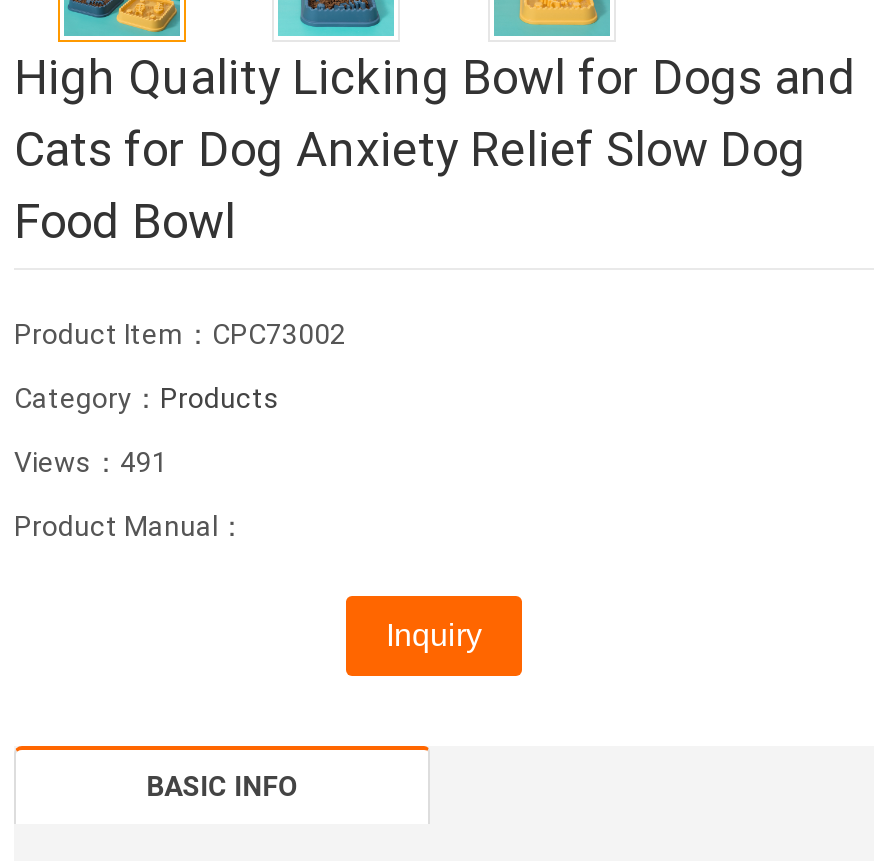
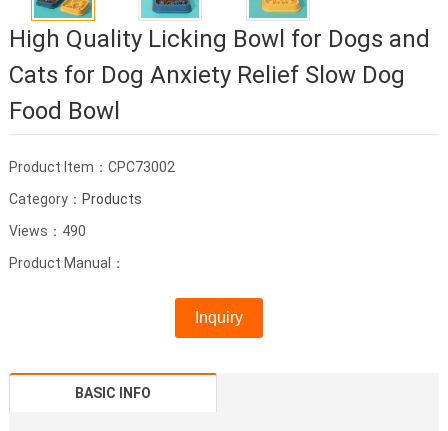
- Views：491
+ Views：490
